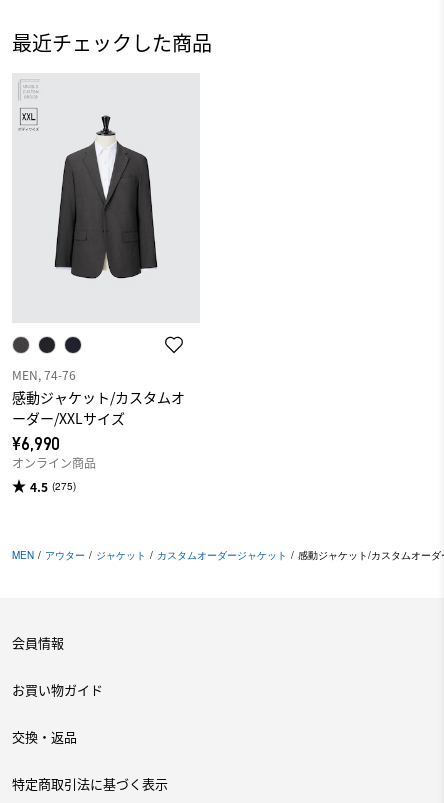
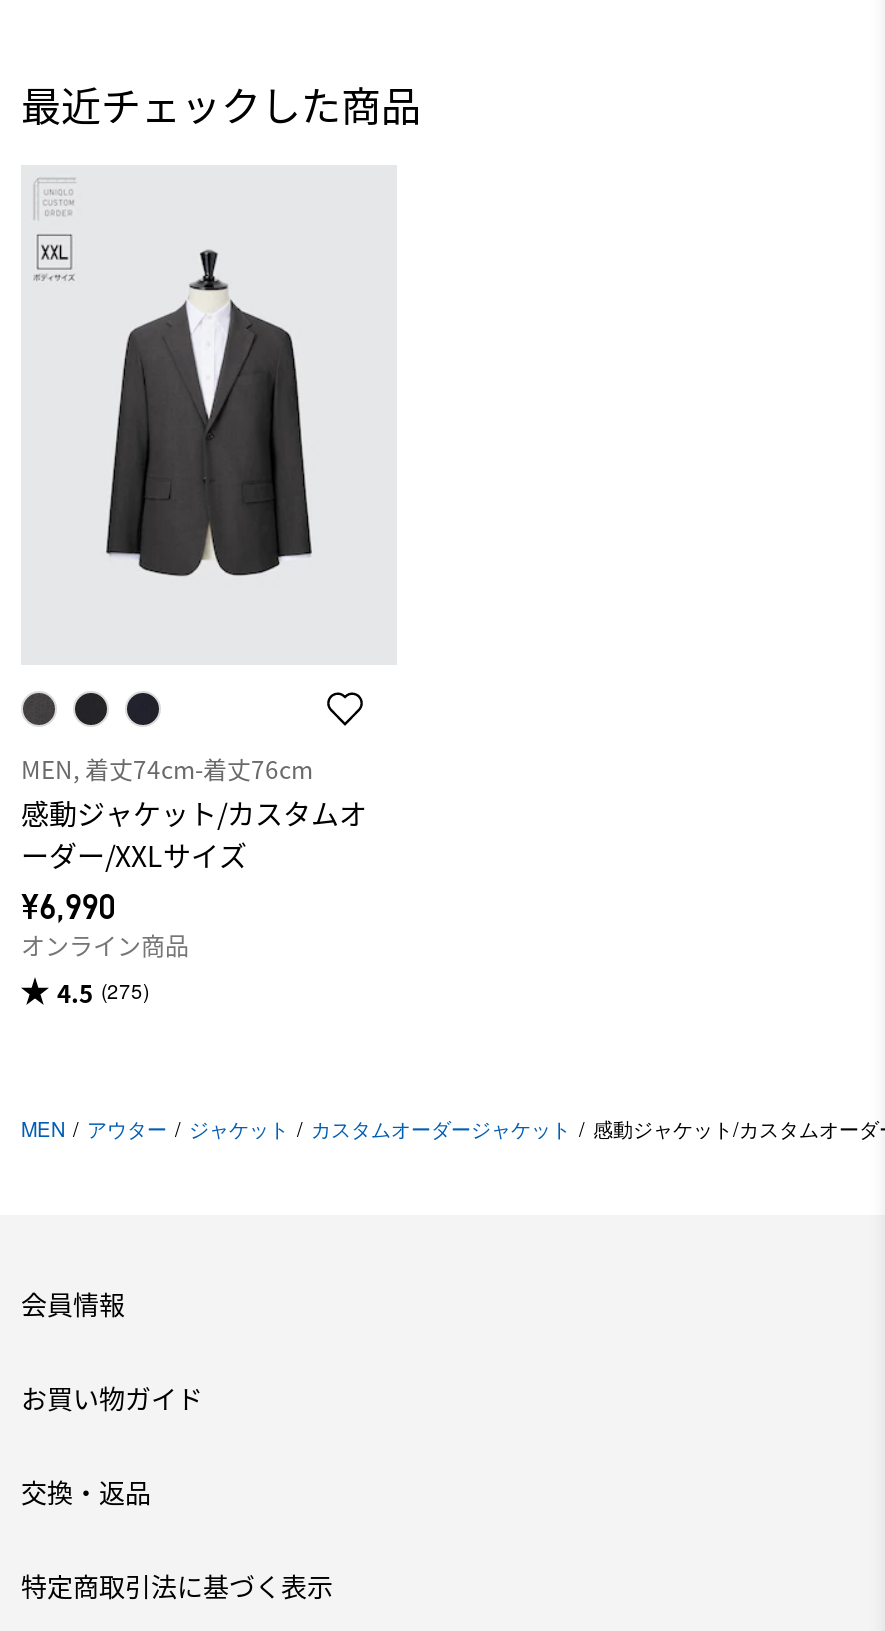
- MEN, 74-76
+ MEN, 着丈74cm-着丈76cm
